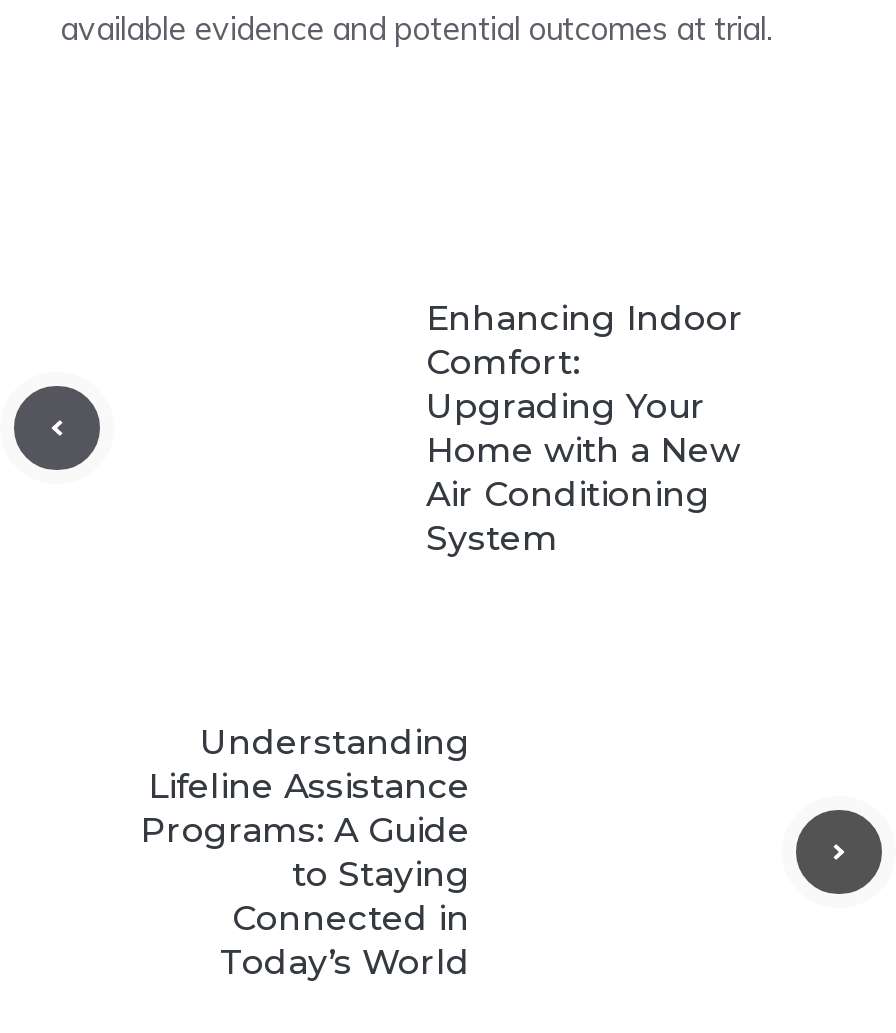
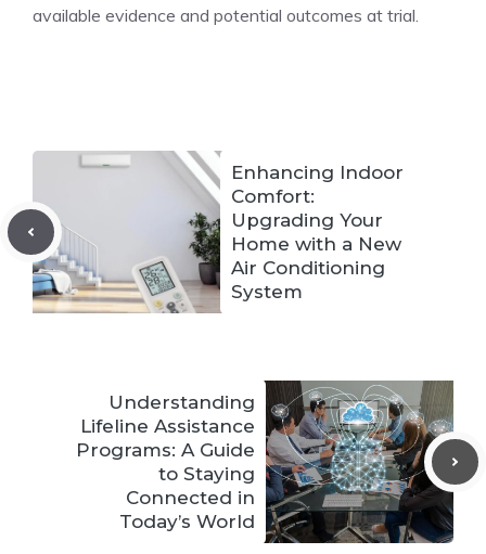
+ [image]

+ [image]
